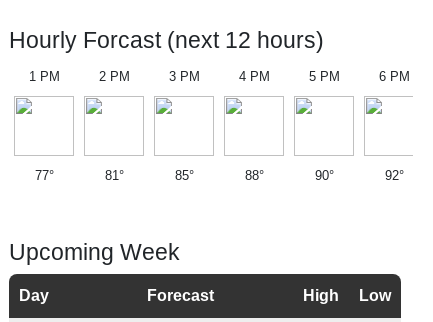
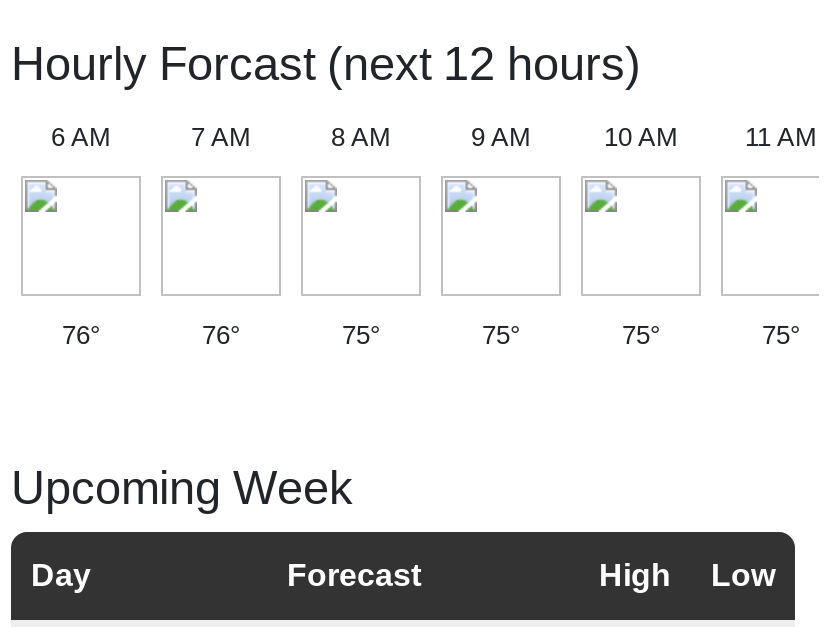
- 1 PM
- 2 PM
- 3 PM
- 4 PM
- 5 PM
- 6 PM
+ 6 AM
+ 7 AM
+ 8 AM
+ 9 AM
+ 10 AM
+ 11 AM

- 77°
- 81°
- 85°
- 88°
- 90°
- 92°
+ 76°
+ 76°
+ 75°
+ 75°
+ 75°
+ 75°
